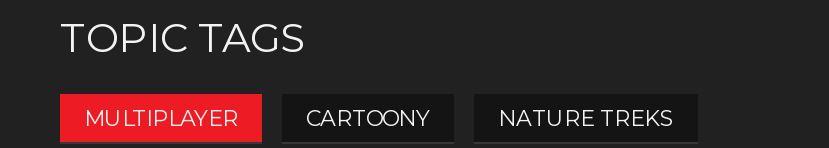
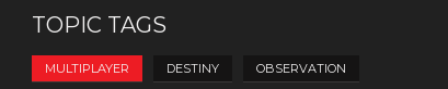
- CARTOONY
- NATURE TREKS
+ DESTINY
+ OBSERVATION
